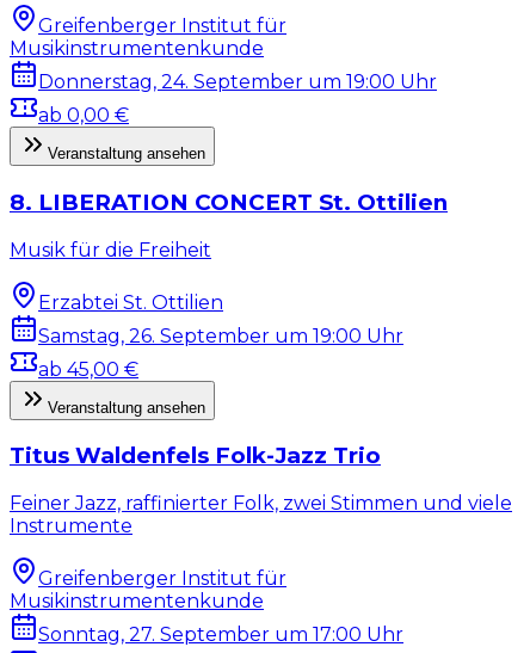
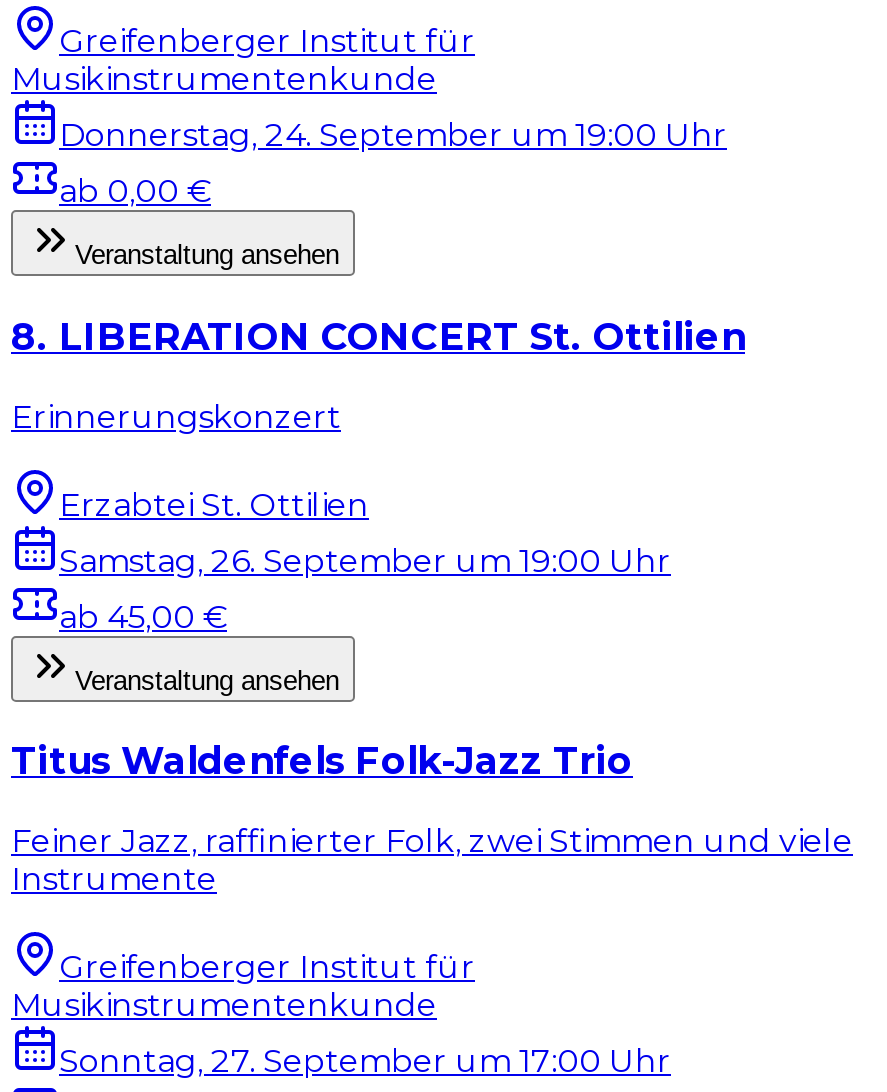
- Musik für die Freiheit
+ Erinnerungskonzert
